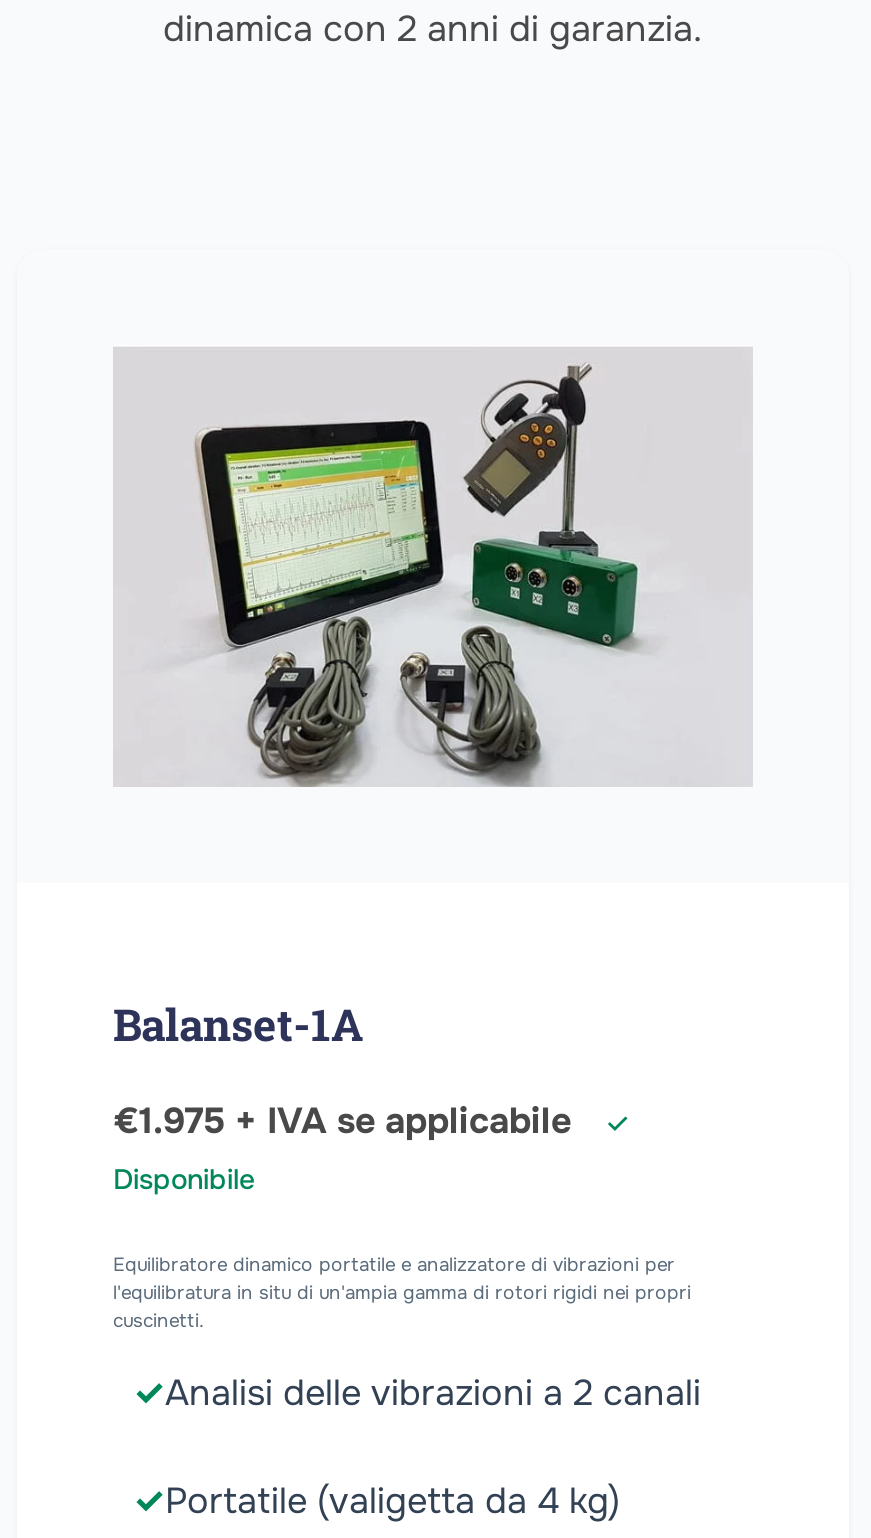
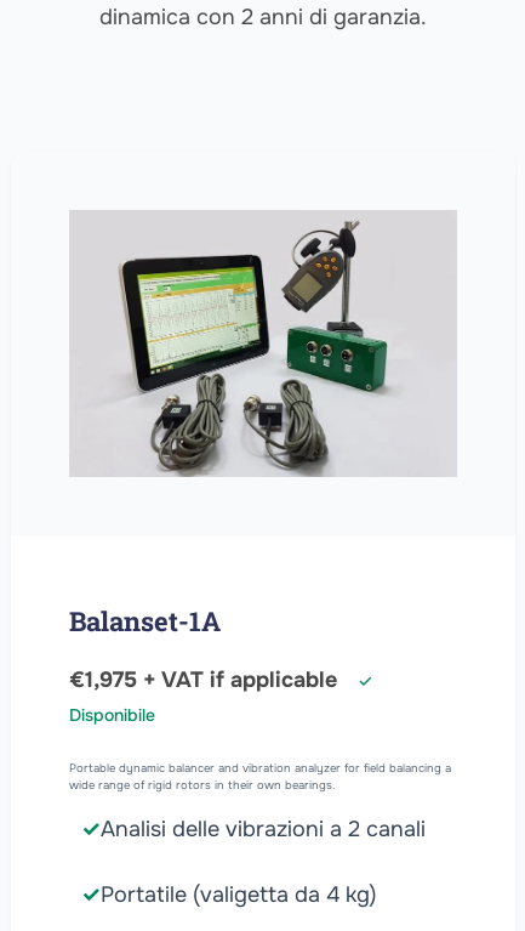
- €1.975 + IVA se applicabile
+ €1,975 + VAT if applicable

- Equilibratore dinamico portatile e analizzatore di vibrazioni per
- l'equilibratura in situ di un'ampia gamma di rotori rigidi nei propri
- cuscinetti.
+ Portable dynamic balancer and vibration analyzer for field balancing a
+ wide range of rigid rotors in their own bearings.
